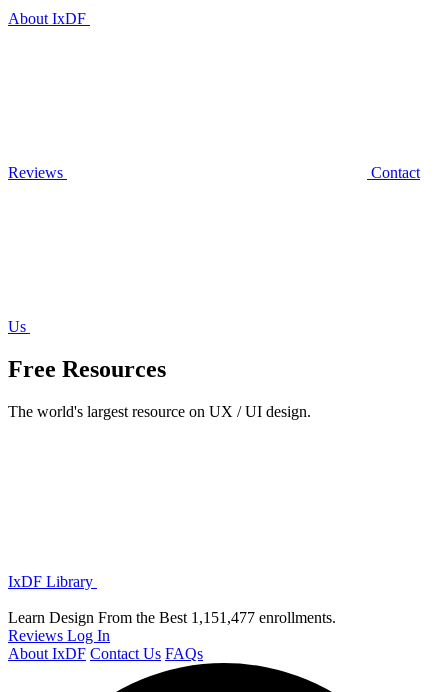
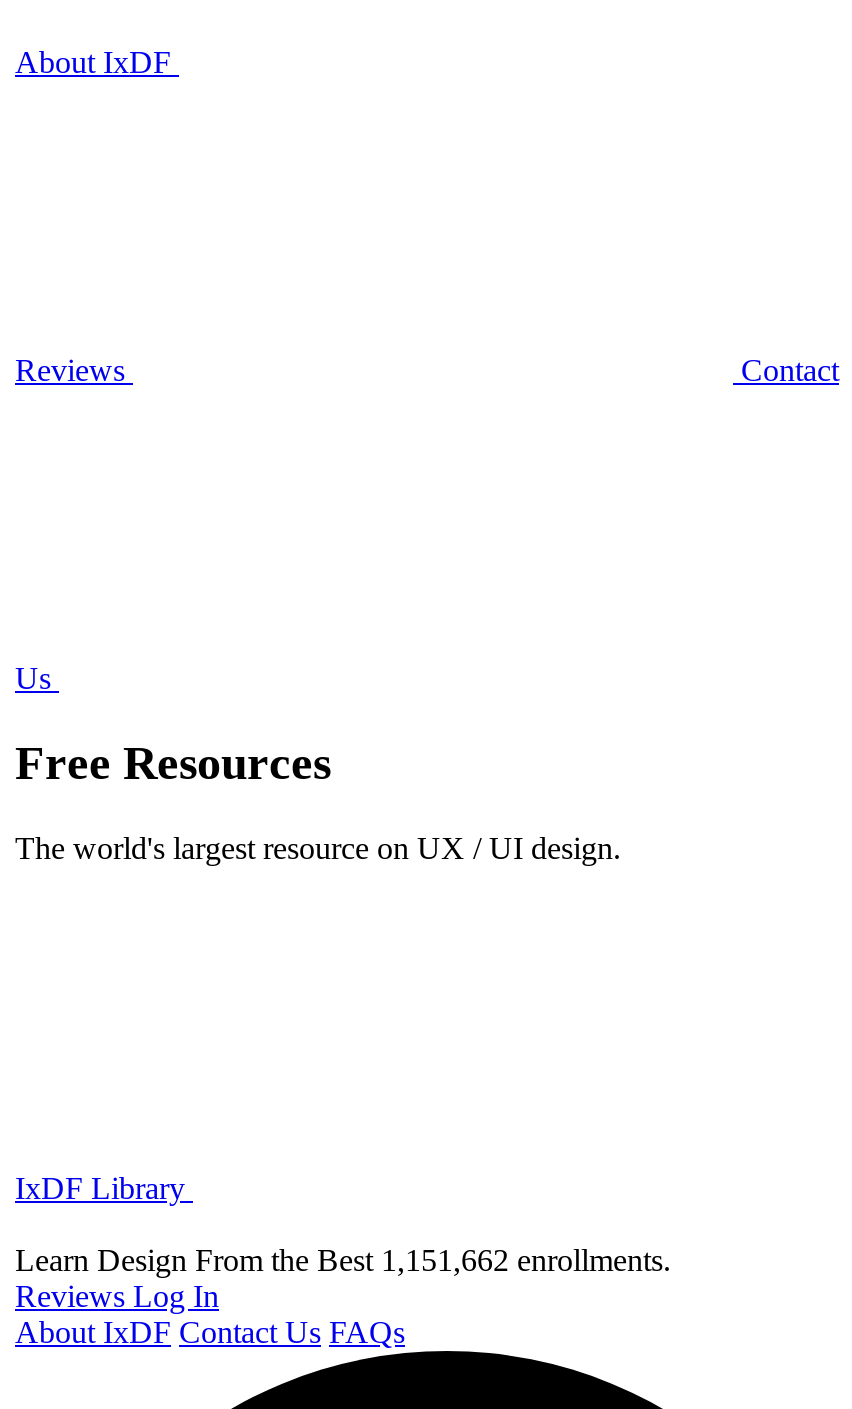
- Learn Design From the Best 1,151,477 enrollments.
+ Learn Design From the Best 1,151,662 enrollments.
